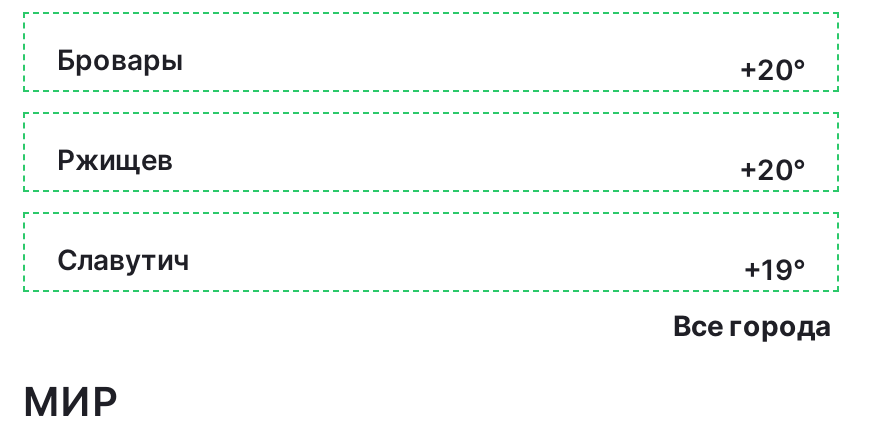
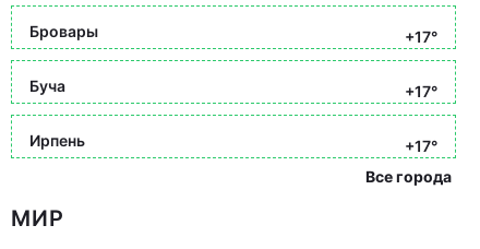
- +20°
+ +17°

- Ржищев
- +20°
+ Буча
+ +17°

- Славутич
- +19°
+ Ирпень
+ +17°
